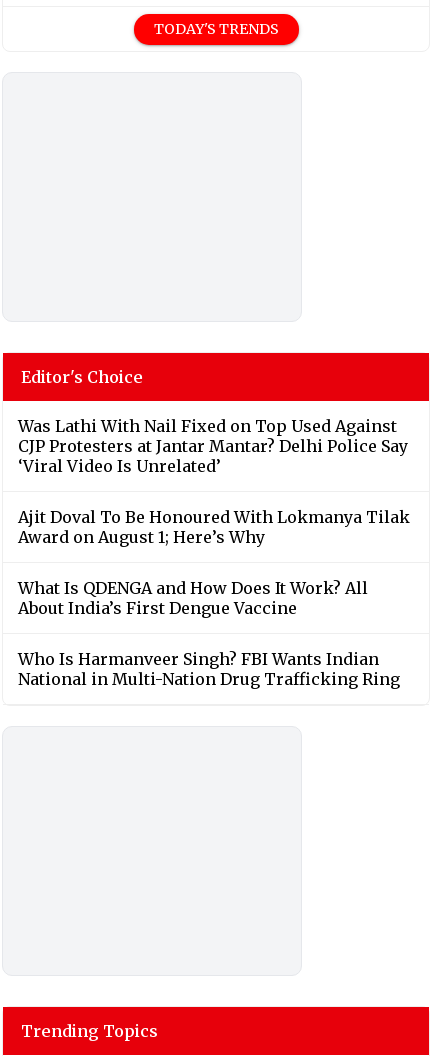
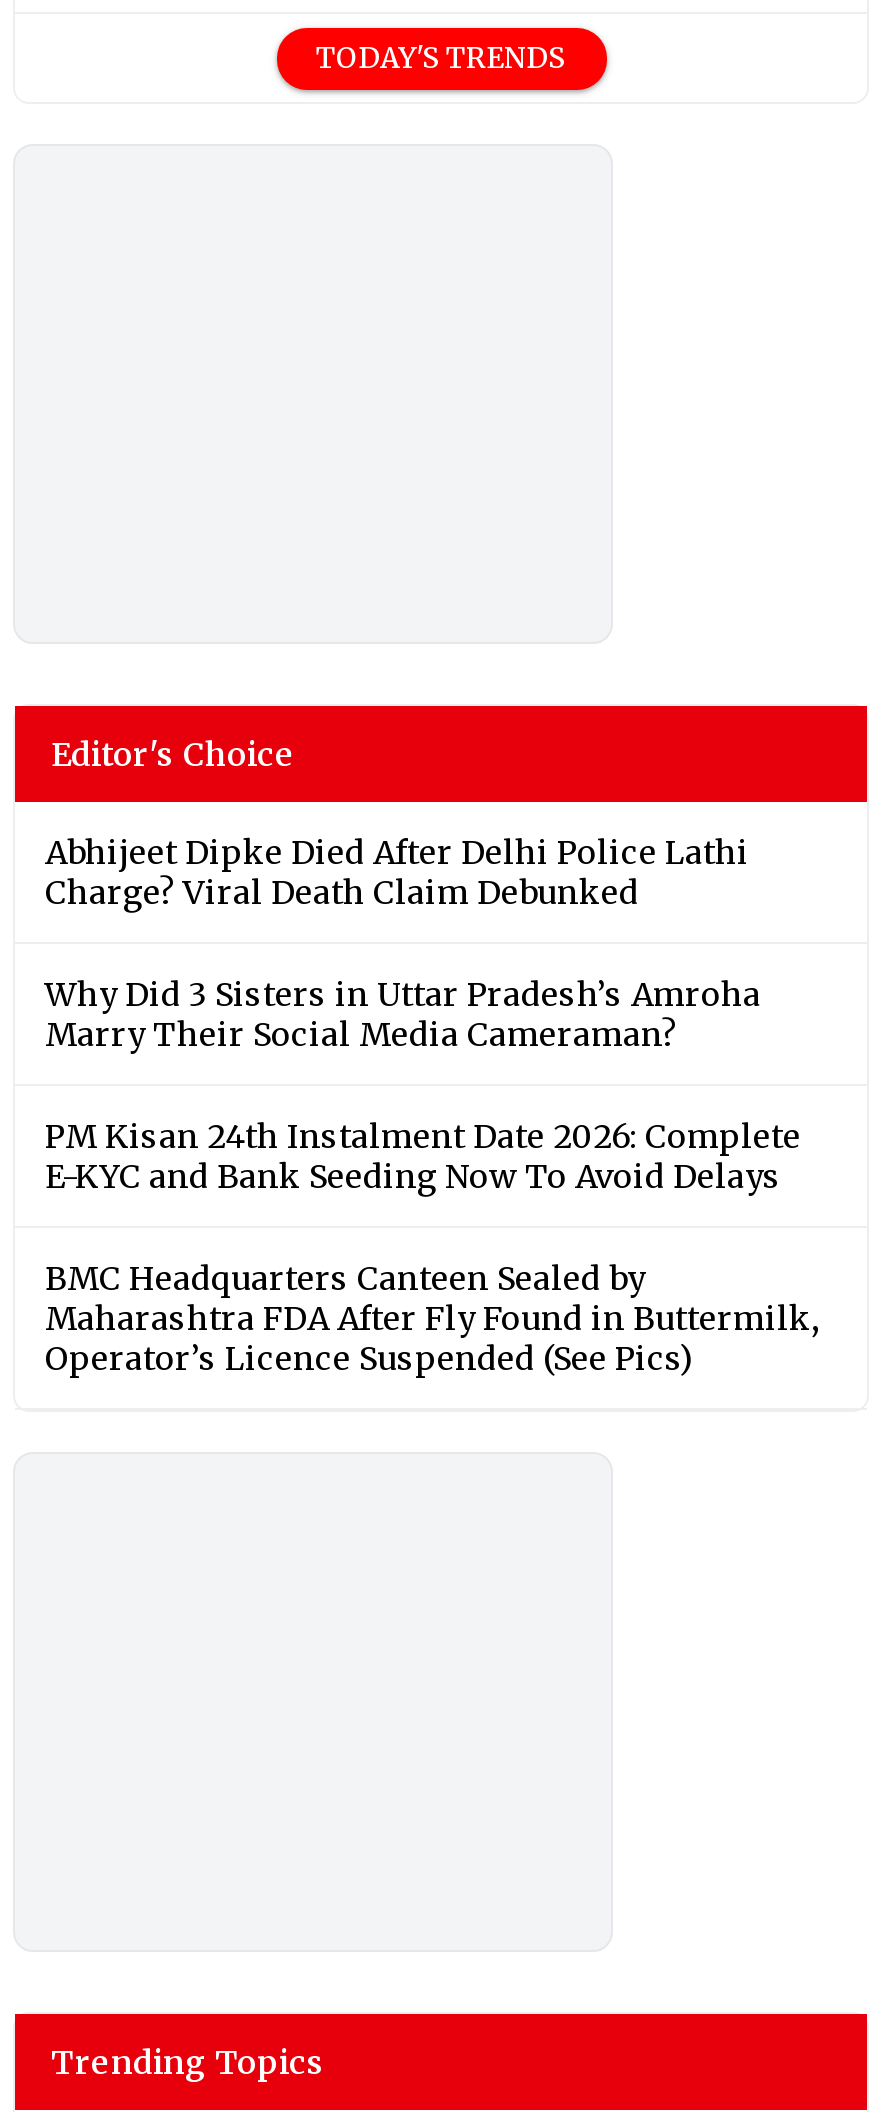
- Was Lathi With Nail Fixed on Top Used Against
- CJP Protesters at Jantar Mantar? Delhi Police Say
- ‘Viral Video Is Unrelated’
+ Abhijeet Dipke Died After Delhi Police Lathi
+ Charge? Viral Death Claim Debunked

- Ajit Doval To Be Honoured With Lokmanya Tilak
- Award on August 1; Here’s Why
+ Why Did 3 Sisters in Uttar Pradesh’s Amroha
+ Marry Their Social Media Cameraman?

- What Is QDENGA and How Does It Work? All
- About India’s First Dengue Vaccine
+ PM Kisan 24th Instalment Date 2026: Complete
+ E-KYC and Bank Seeding Now To Avoid Delays

- Who Is Harmanveer Singh? FBI Wants Indian
- National in Multi-Nation Drug Trafficking Ring
+ BMC Headquarters Canteen Sealed by
+ Maharashtra FDA After Fly Found in Buttermilk,
+ Operator’s Licence Suspended (See Pics)
